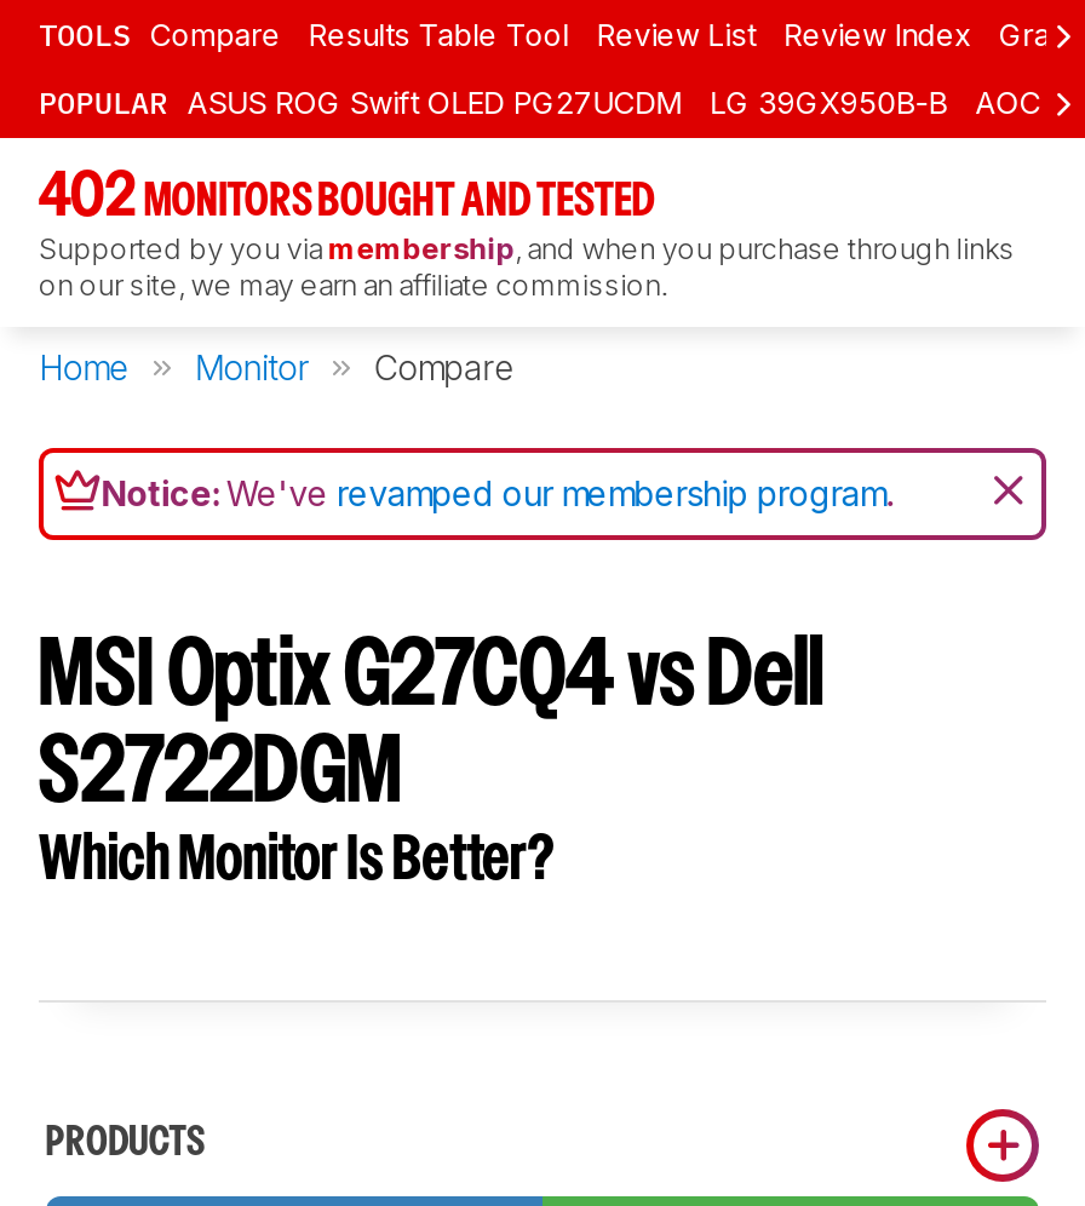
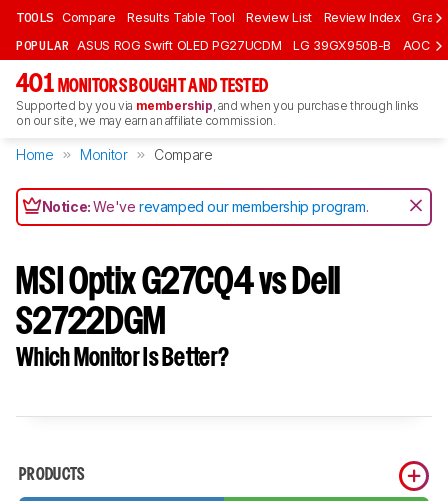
- 402 MONITORS BOUGHT AND TESTED
+ 401 MONITORS BOUGHT AND TESTED
